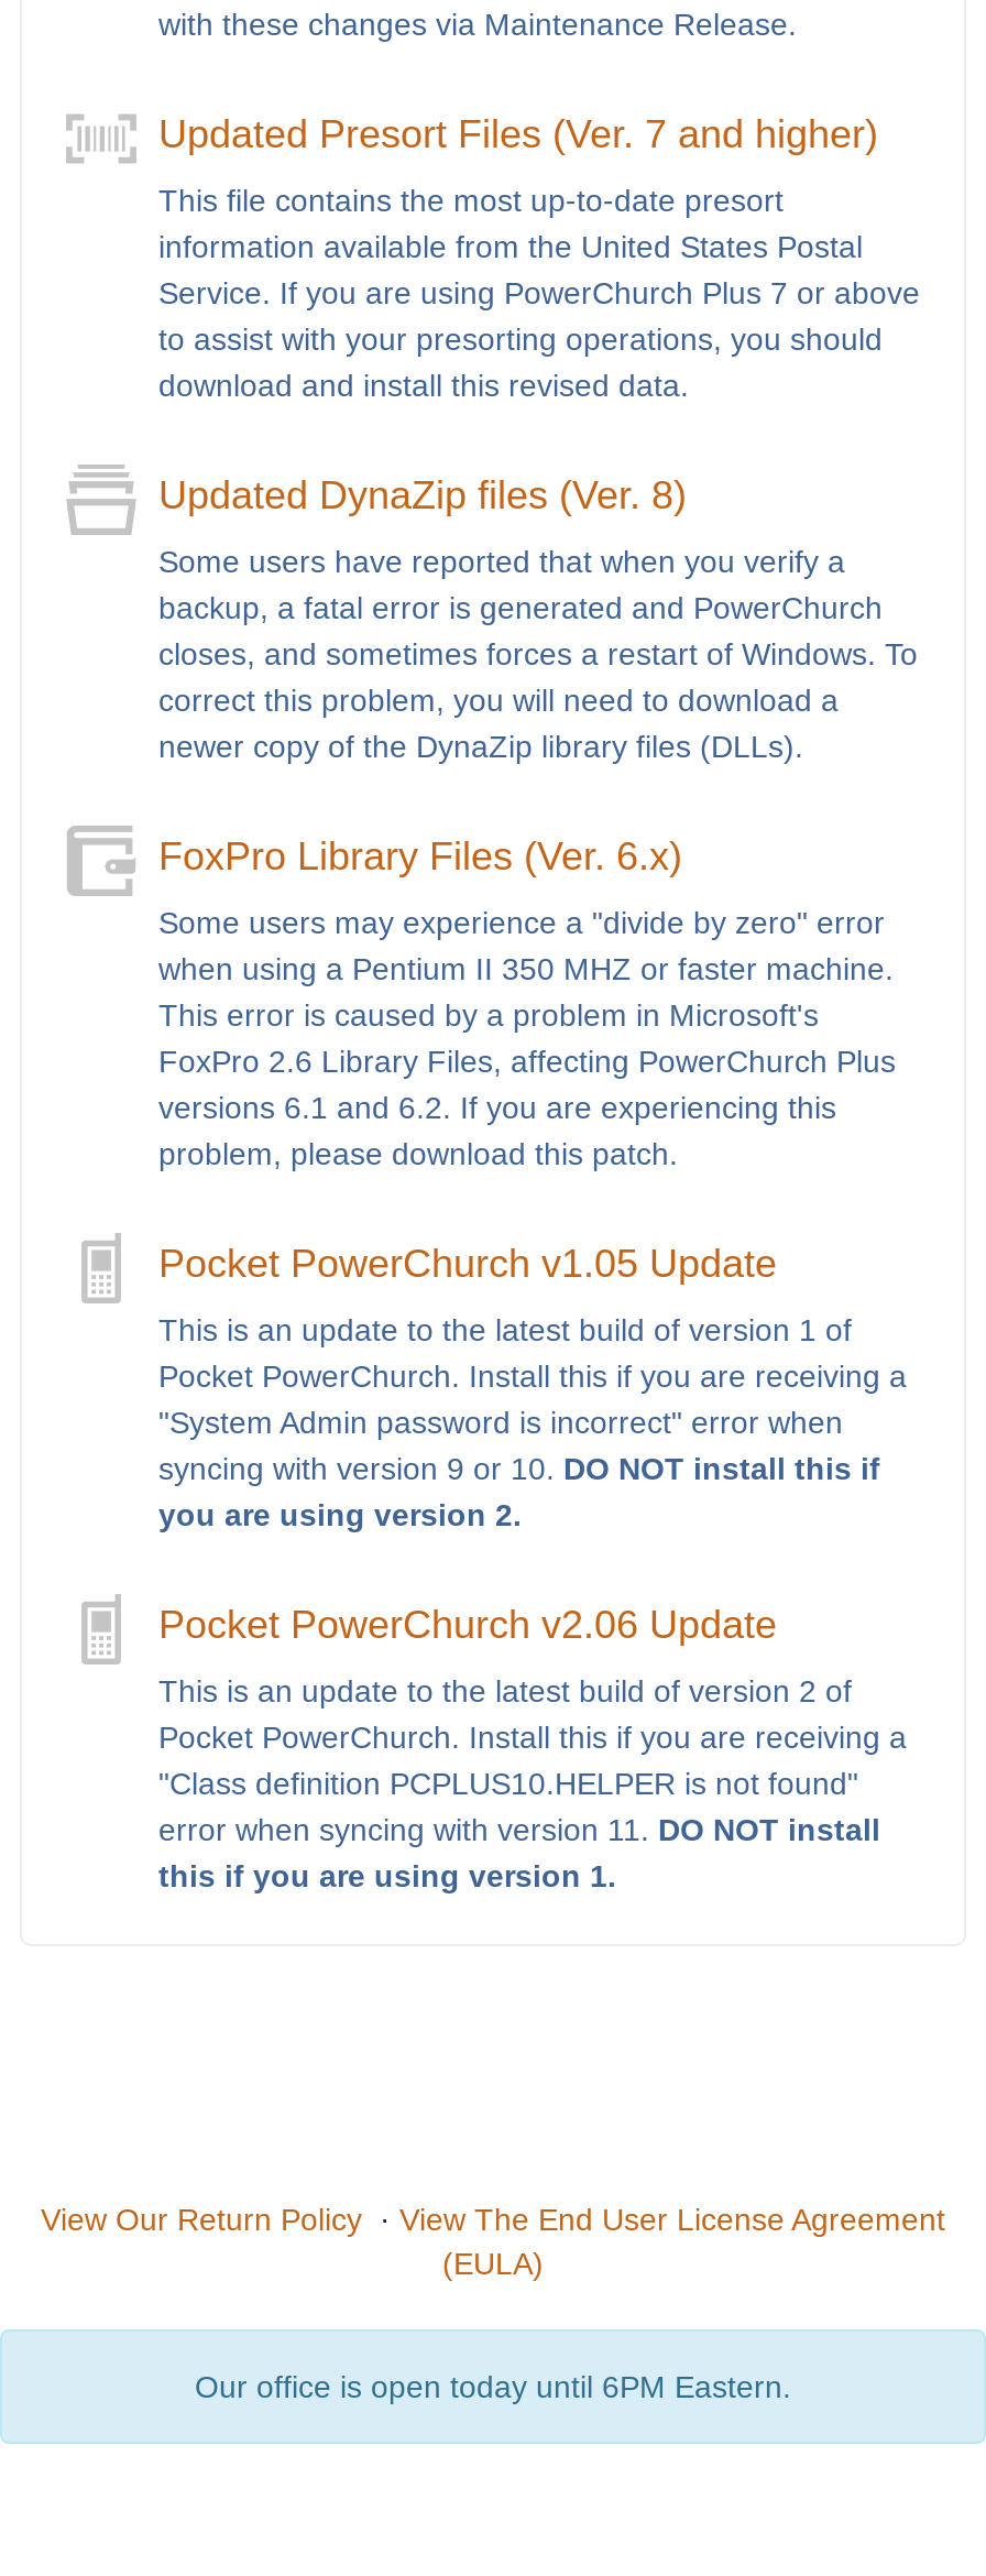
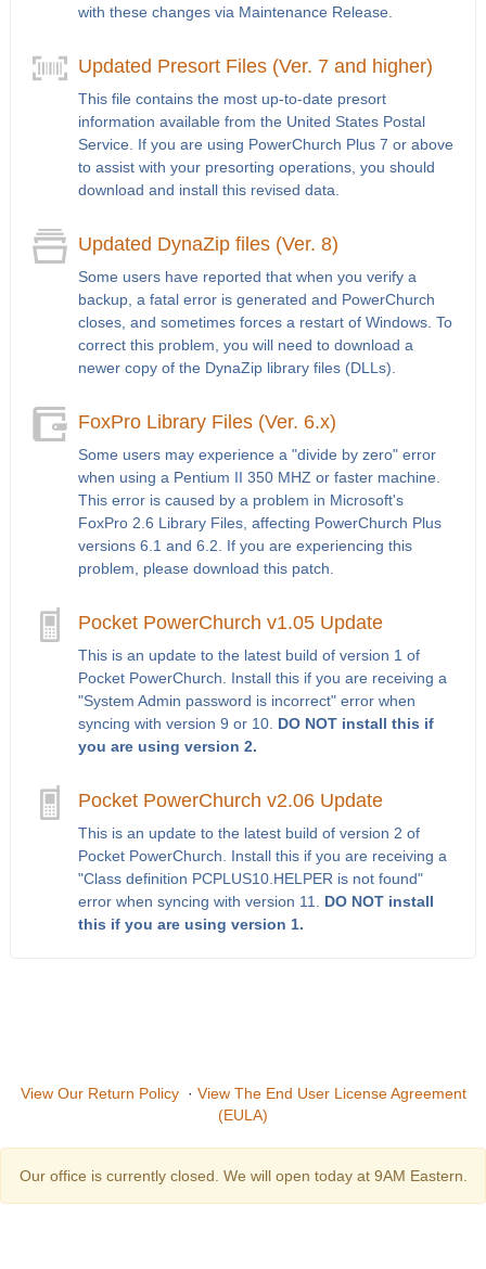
- Our office is open today until 6PM Eastern.
+ Our office is currently closed. We will open today at 9AM Eastern.
